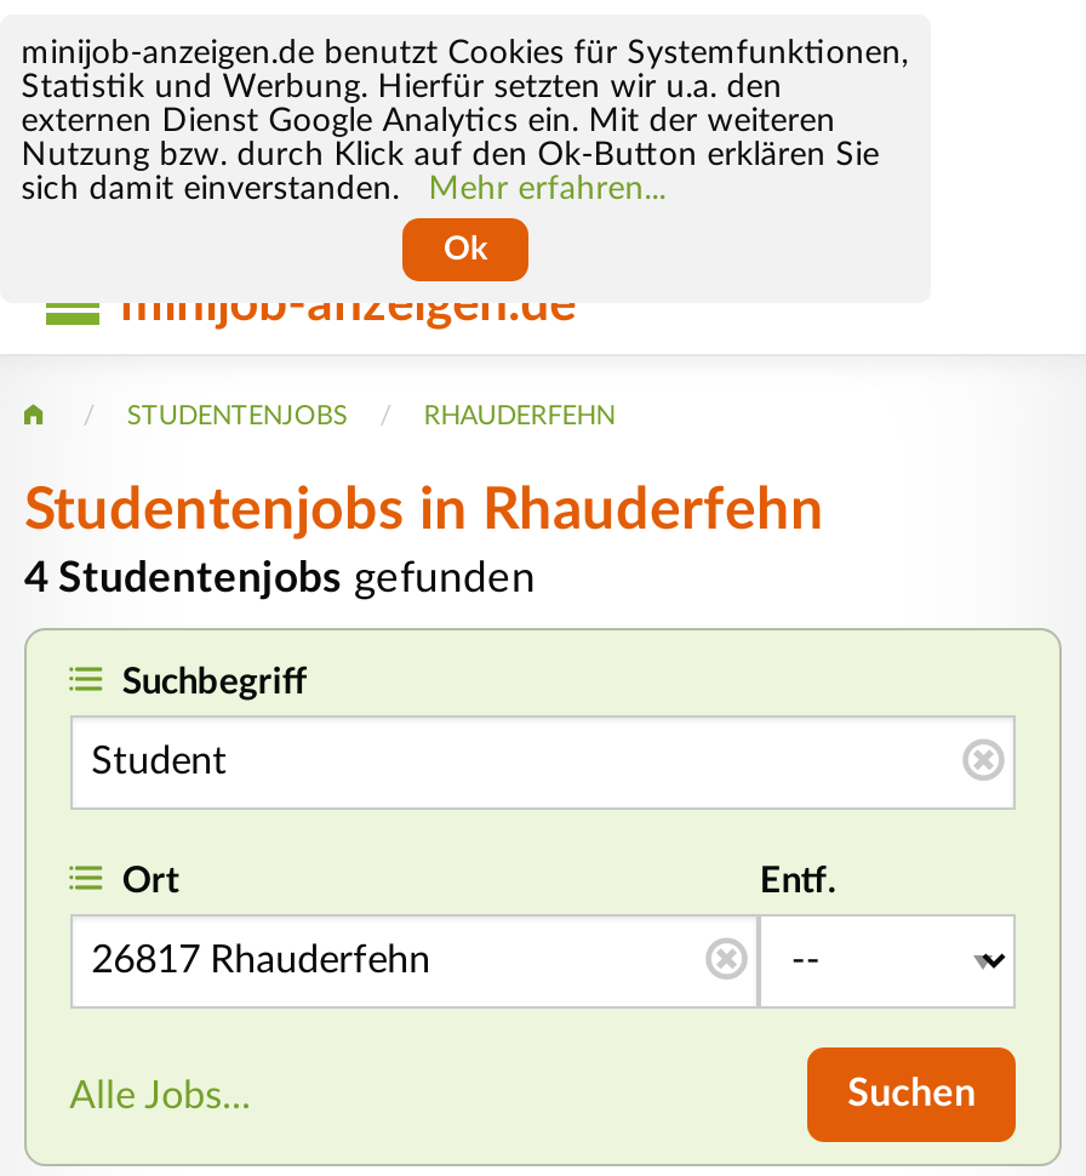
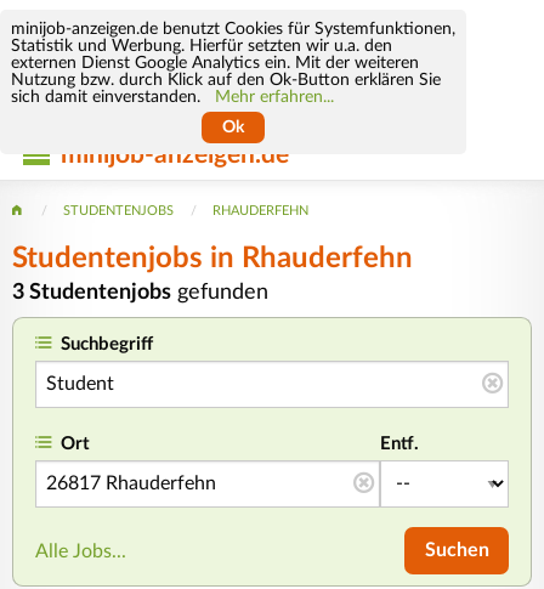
- 4 Studentenjobs gefunden
+ 3 Studentenjobs gefunden
